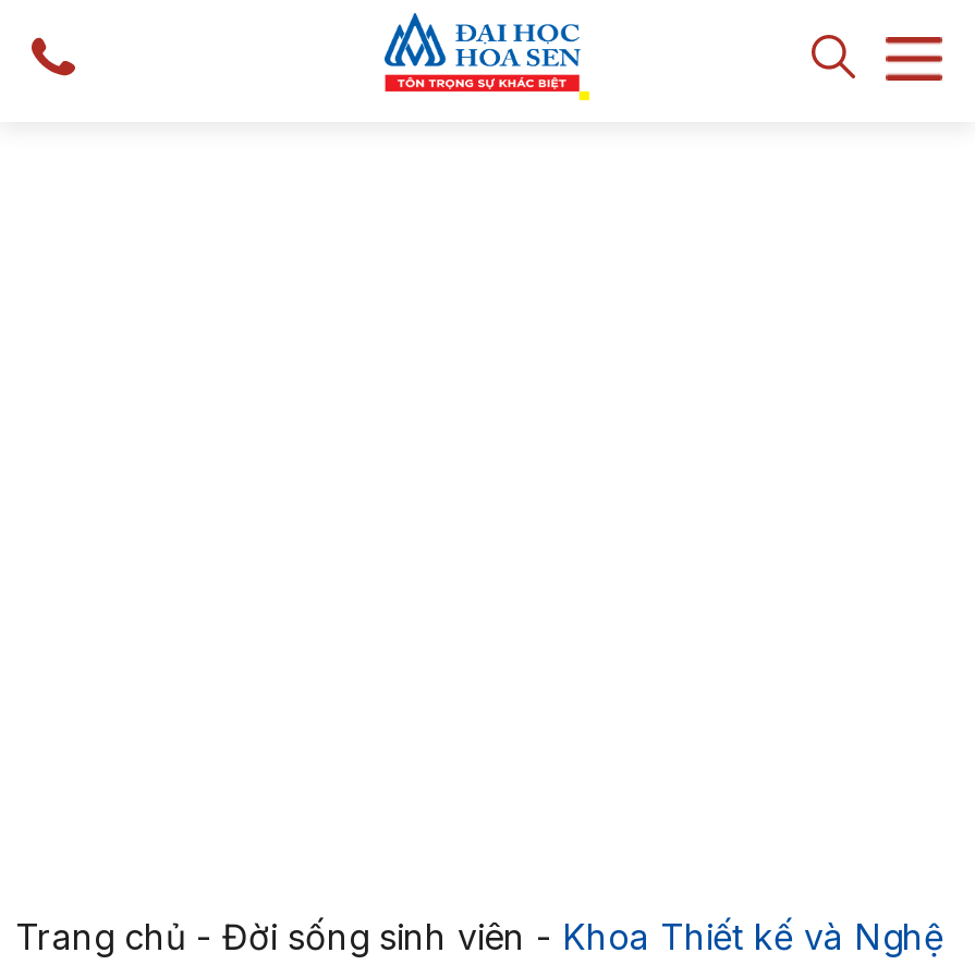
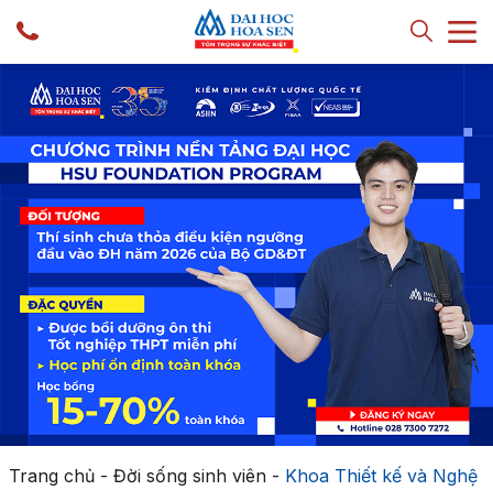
+ [image]
